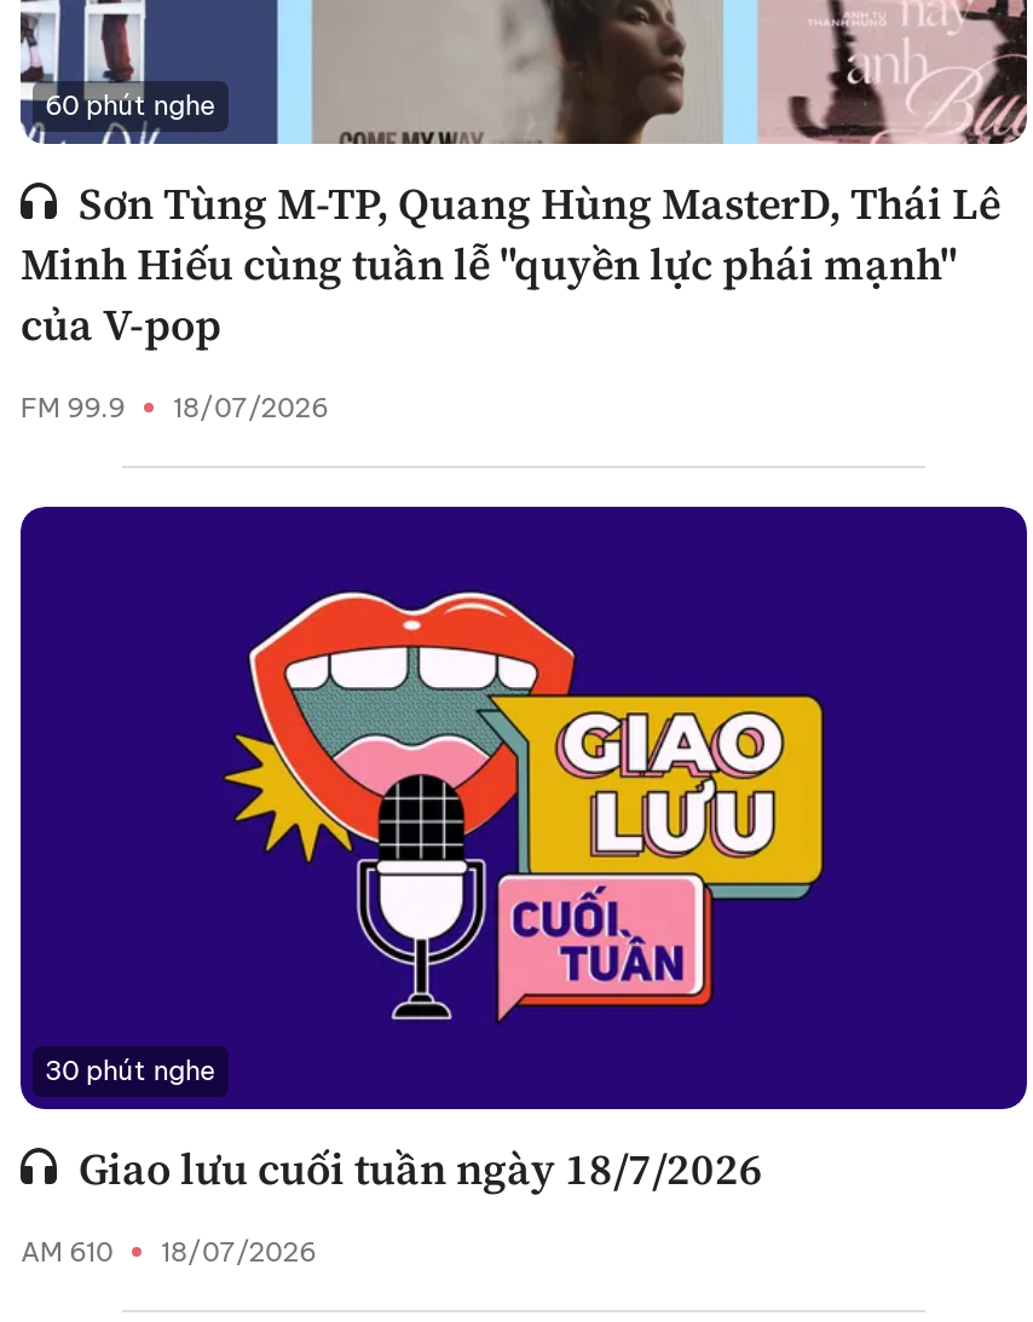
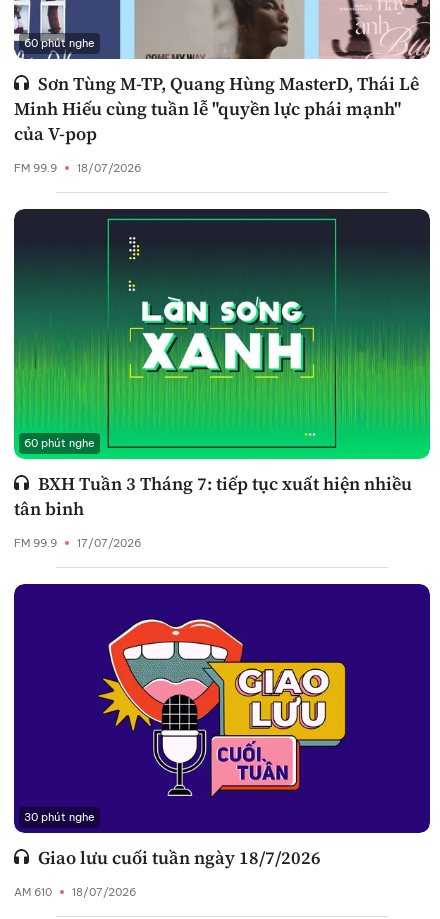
+ [image]
+ 60 phút nghe
+ BXH Tuần 3 Tháng 7: tiếp tục xuất hiện nhiều
+ tân binh
+ FM 99.9
+ 17/07/2026
